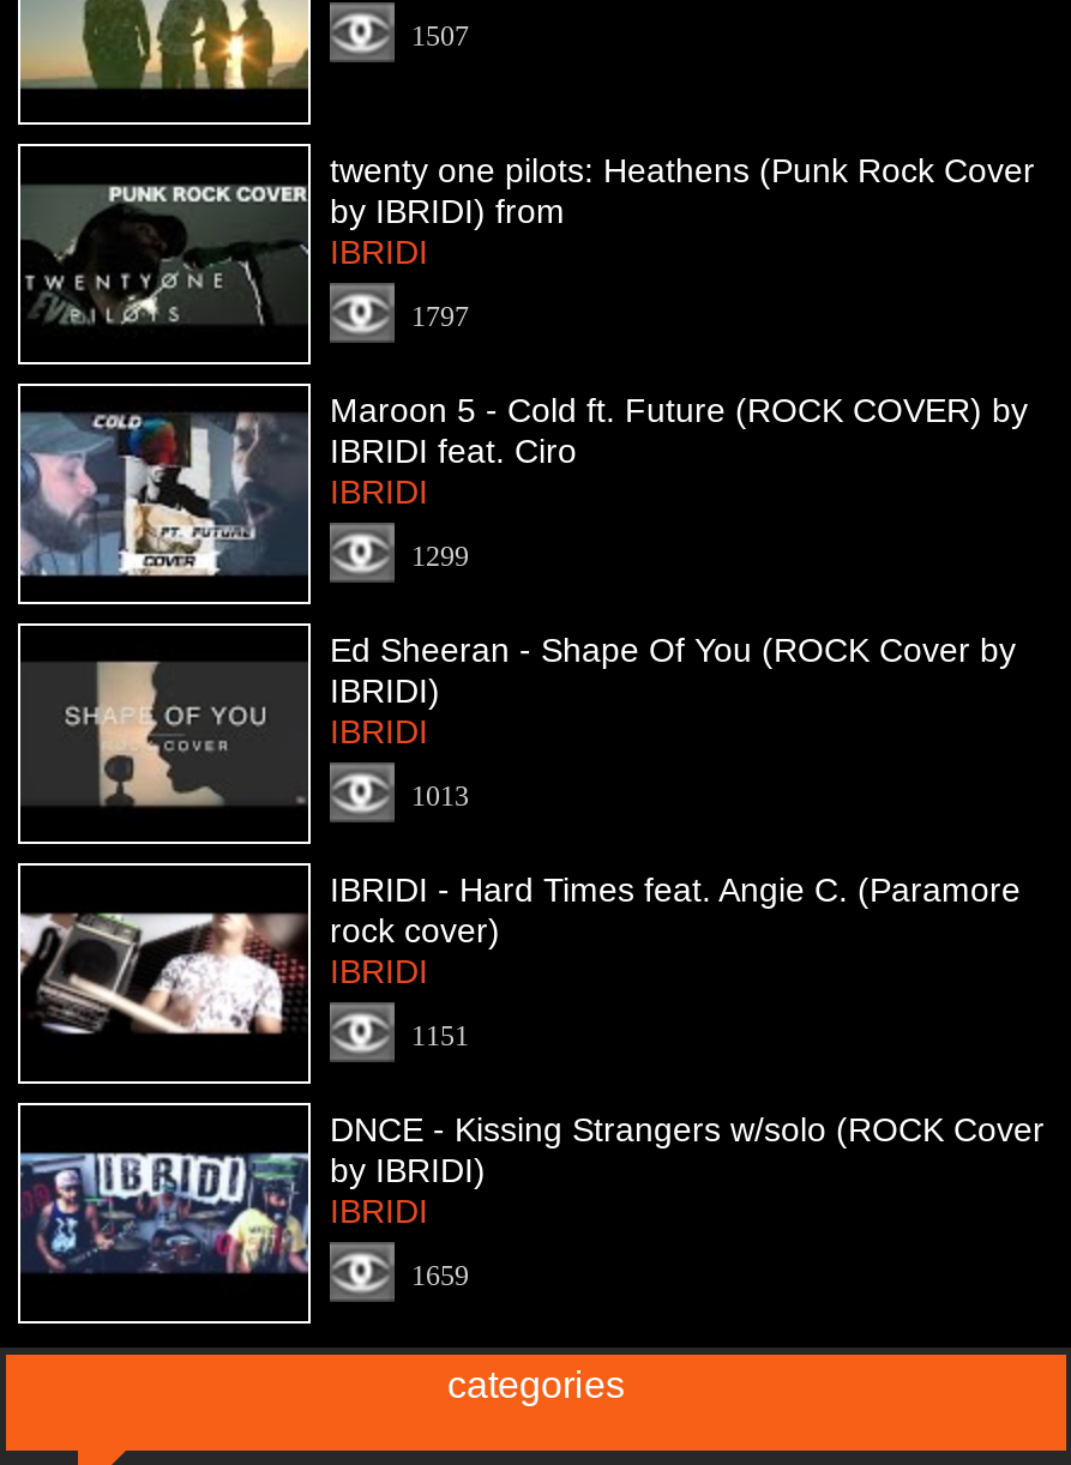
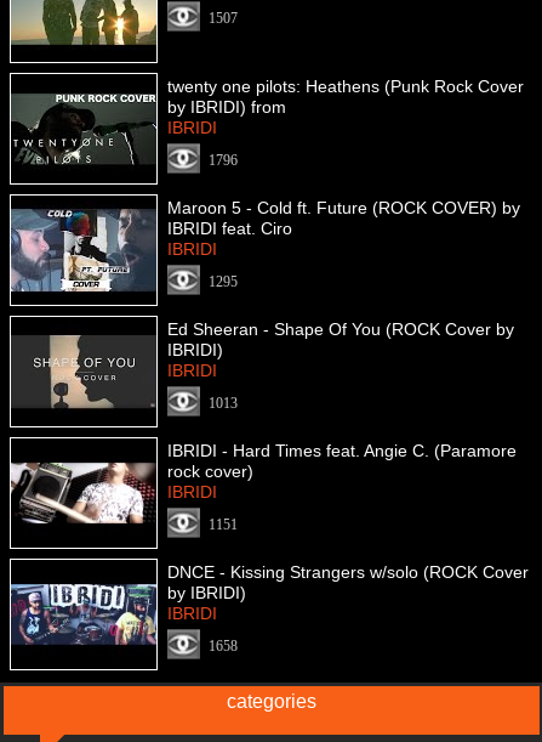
- 1797
+ 1796

- 1299
+ 1295

- 1659
+ 1658
